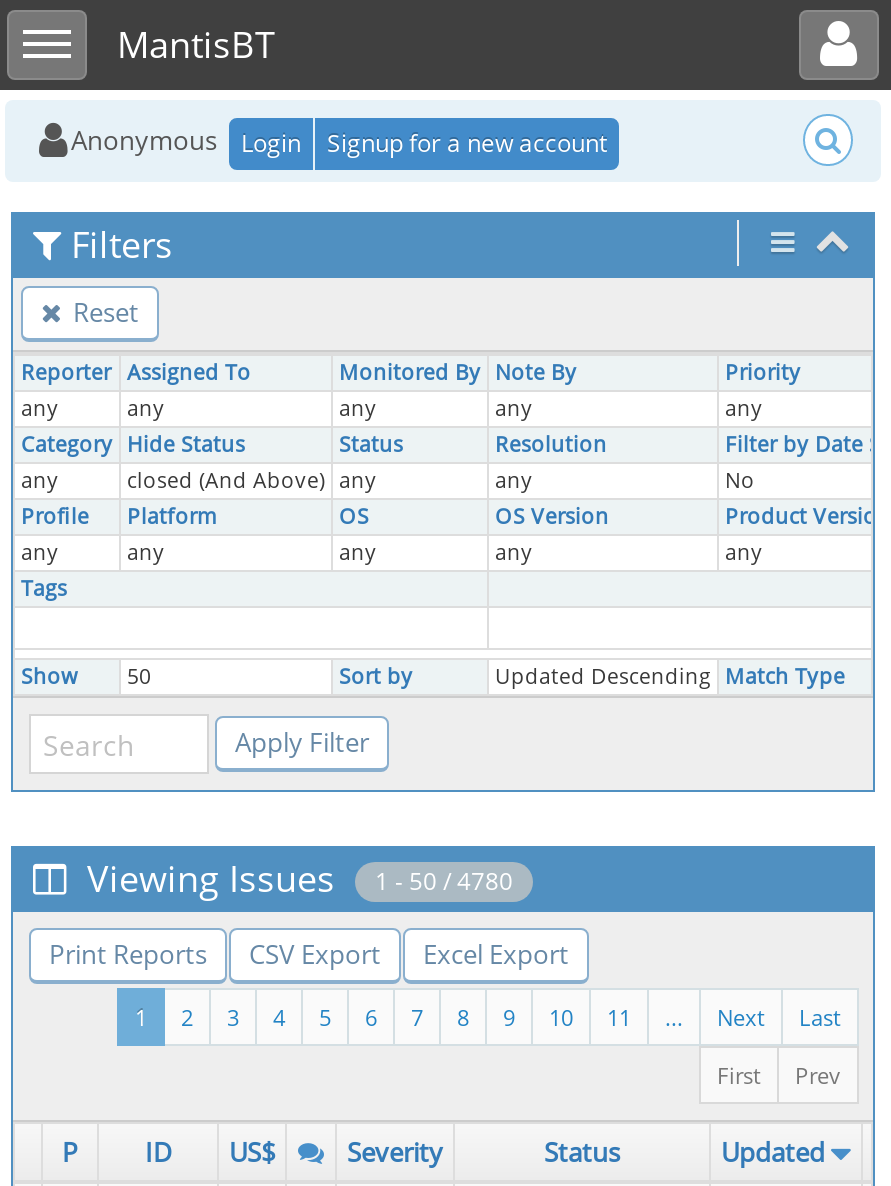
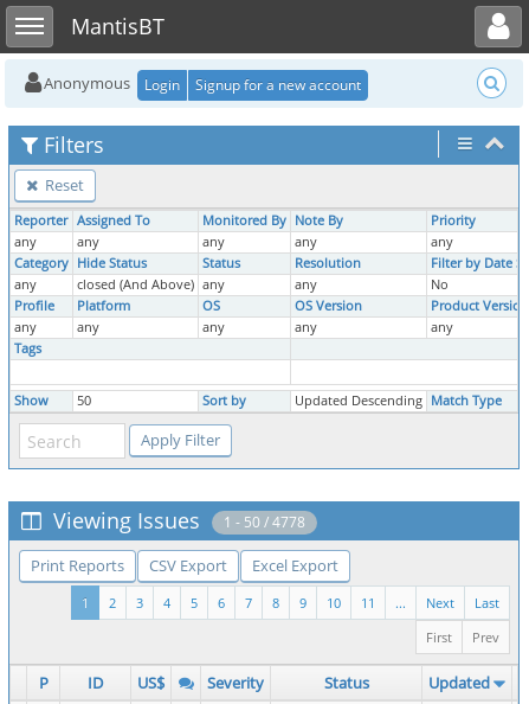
- Viewing Issues 1 - 50 / 4780
+ Viewing Issues 1 - 50 / 4778
